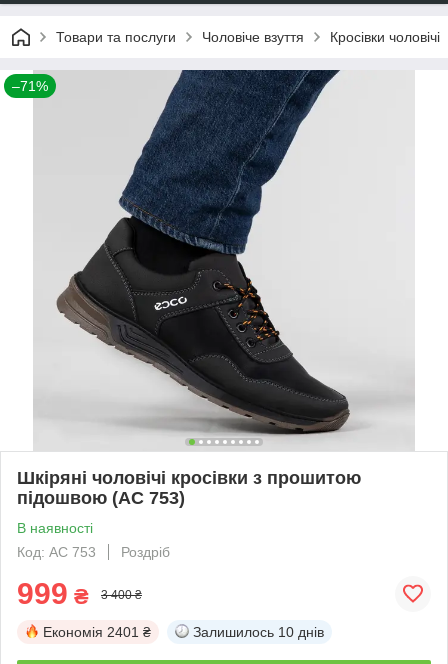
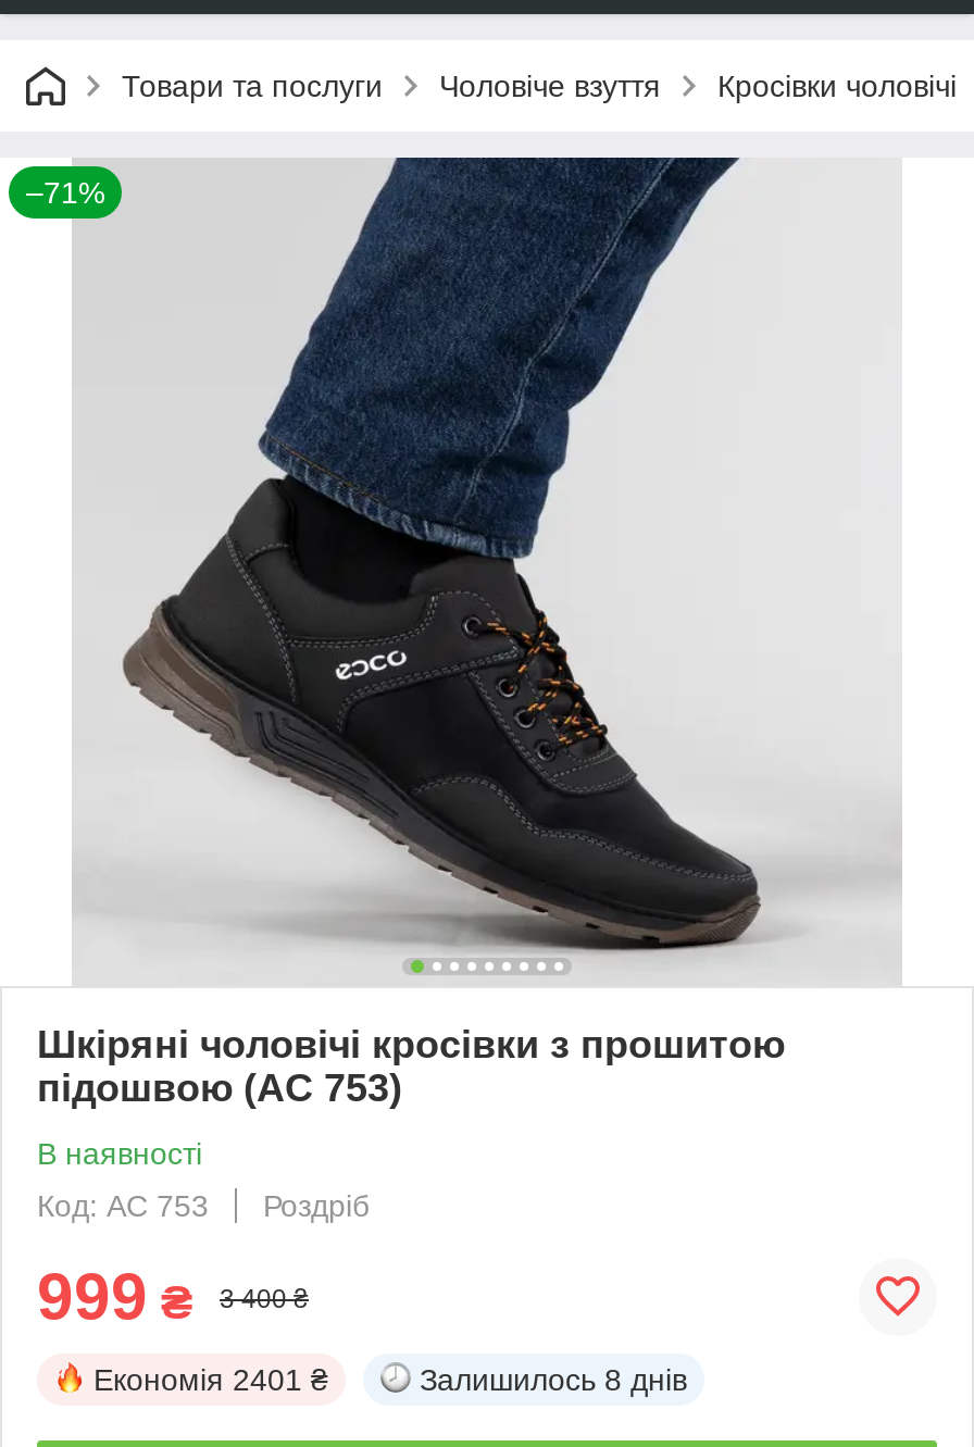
- Залишилось 10 днів
+ Залишилось 8 днів
